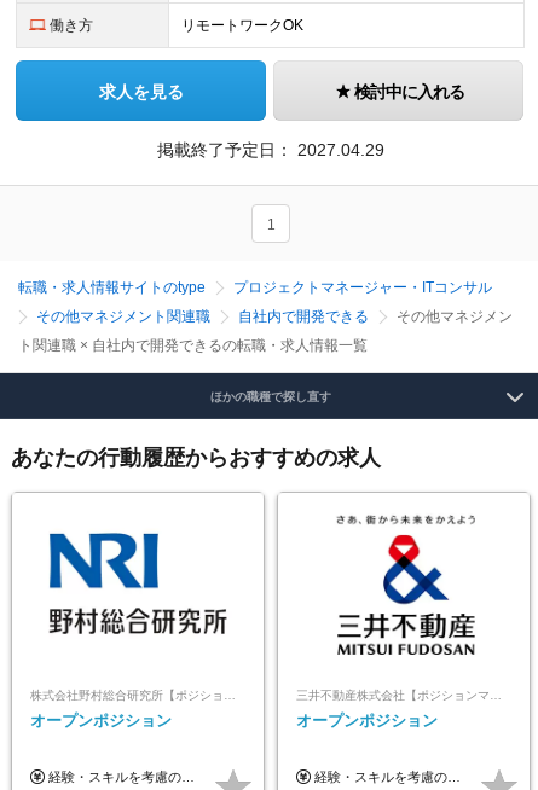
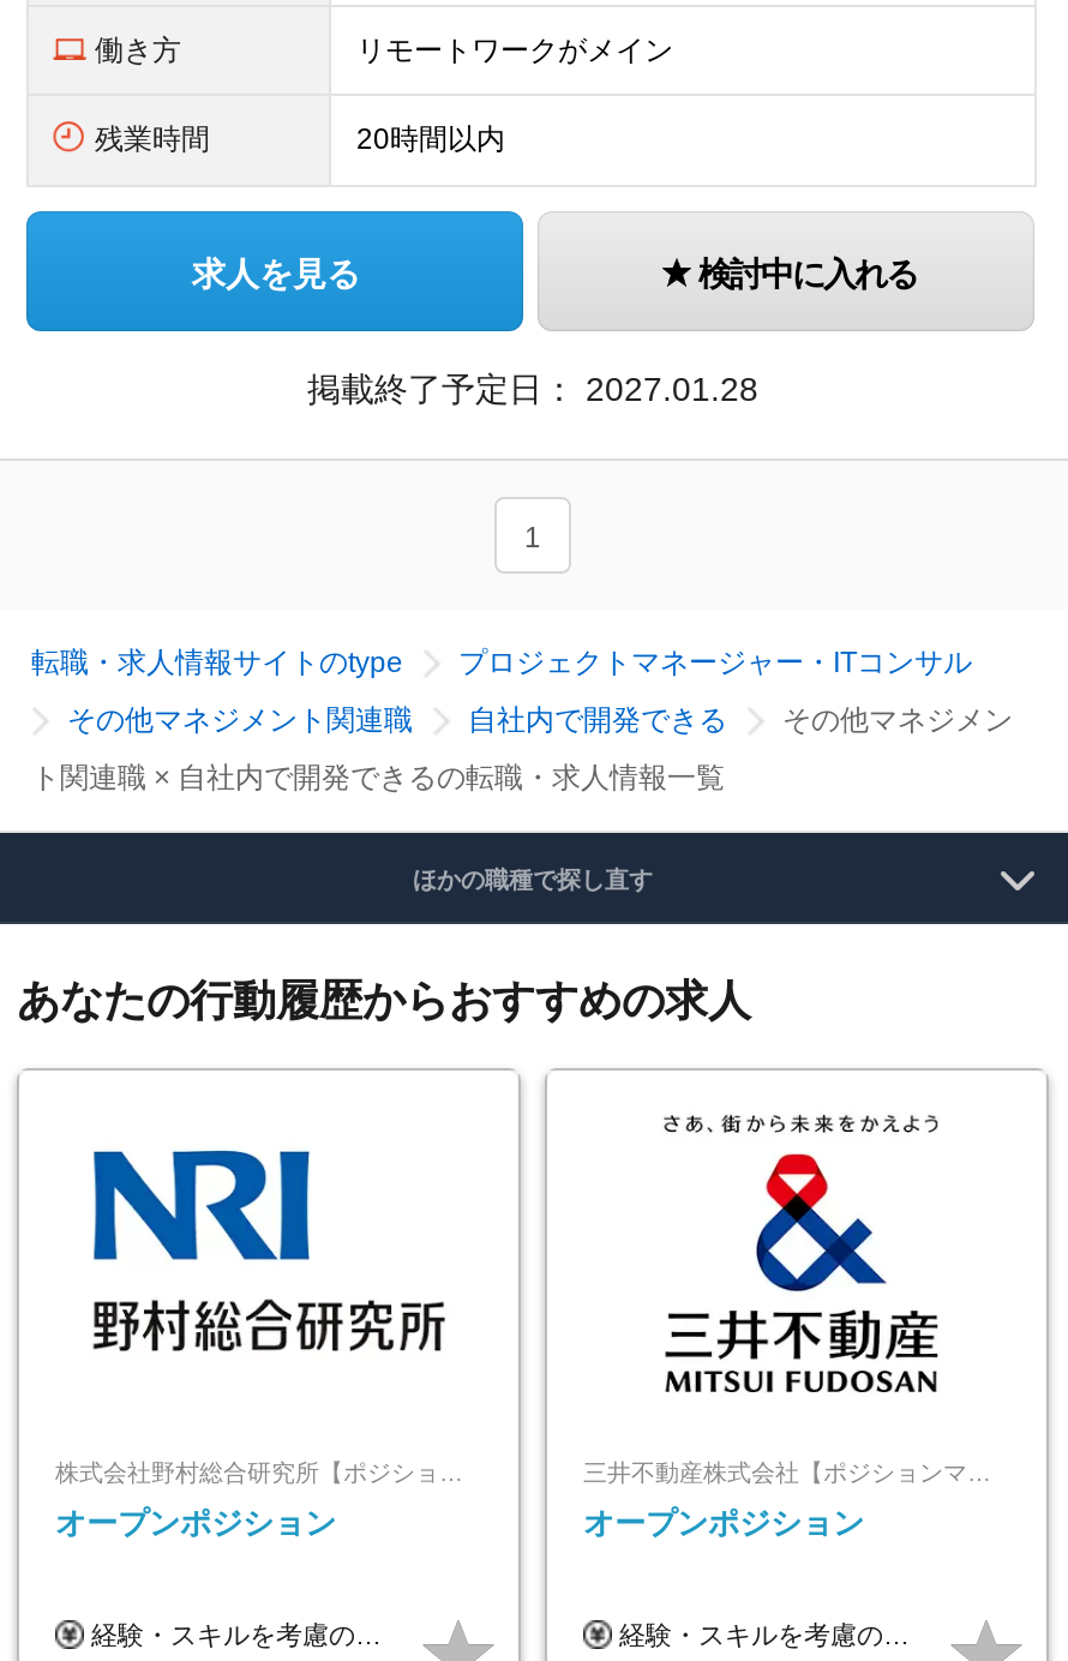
- リモートワークOK
+ リモートワークがメイン
+ 残業時間
+ 20時間以内

- 掲載終了予定日：2027.04.29
+ 掲載終了予定日：2027.01.28
